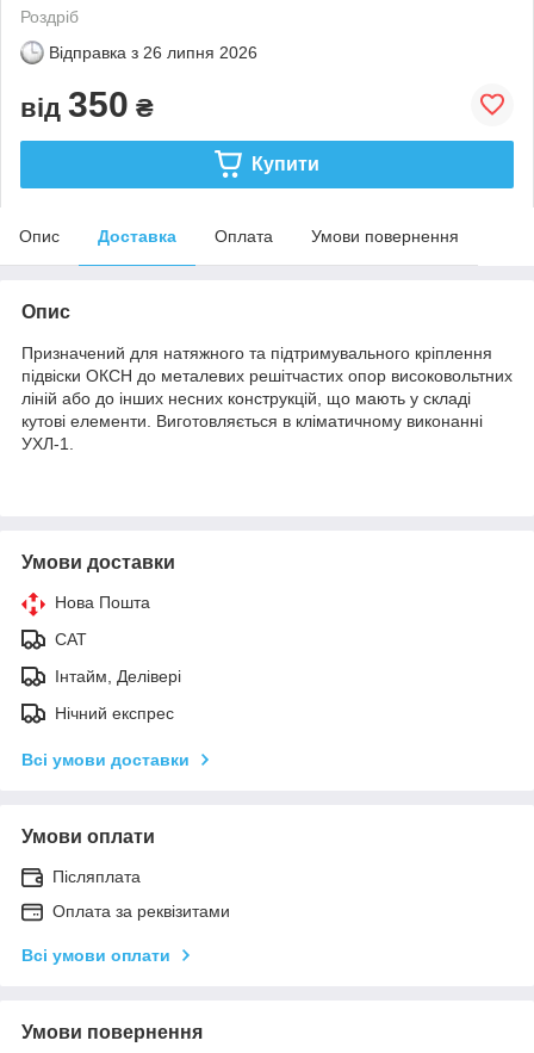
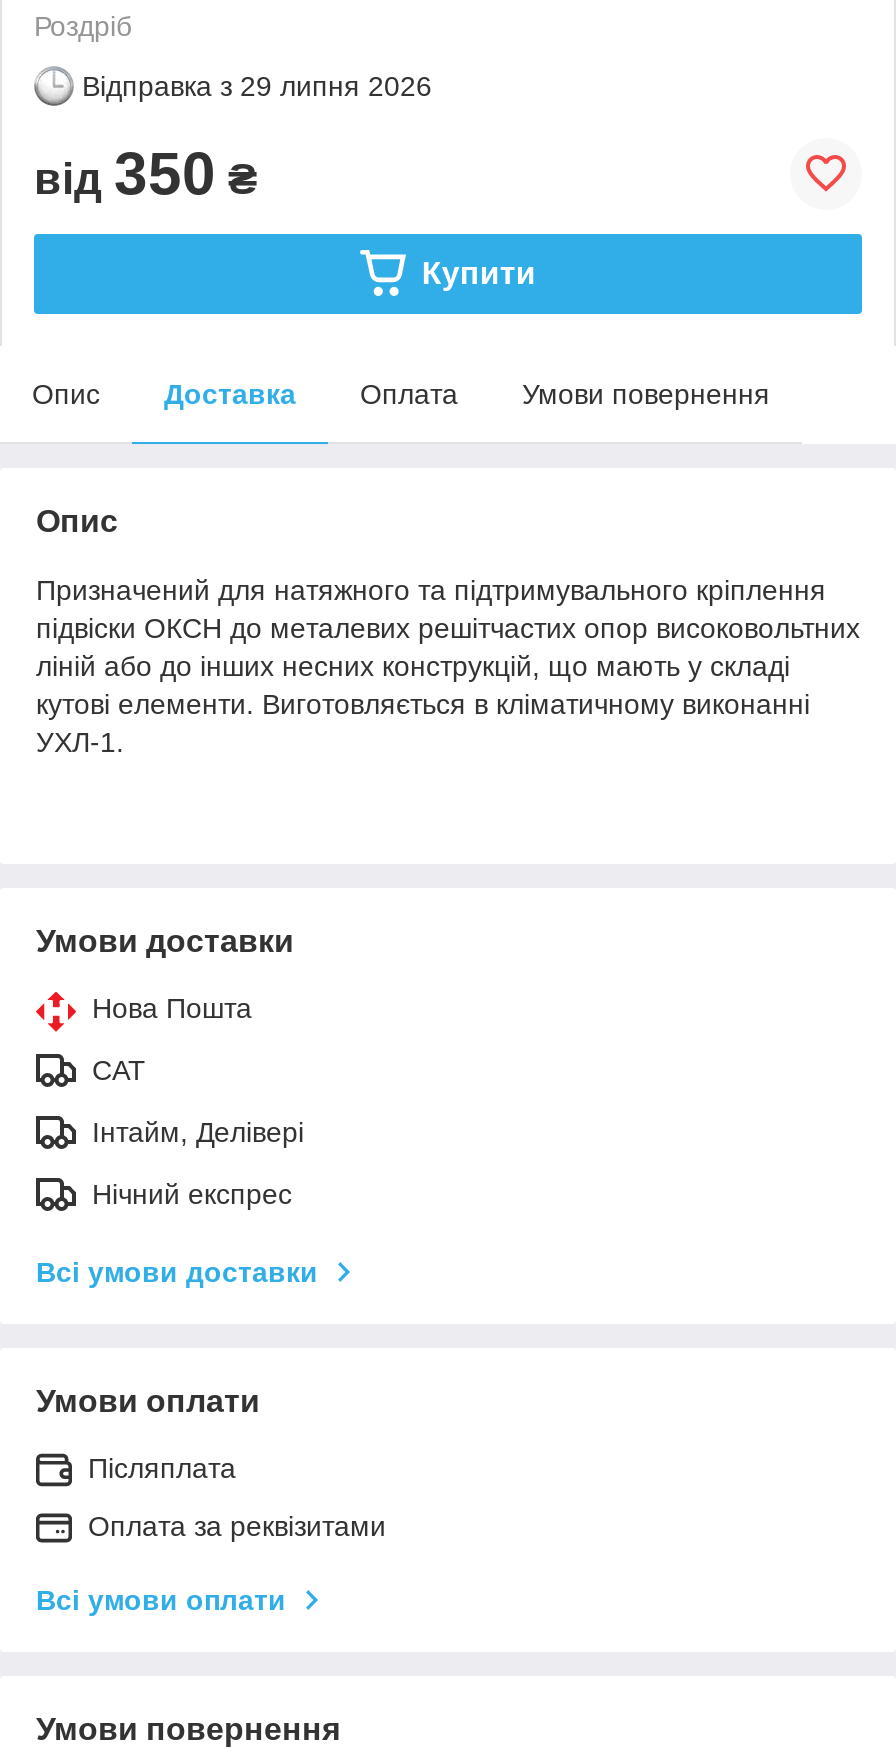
- Відправка з 26 липня 2026
+ Відправка з 29 липня 2026
